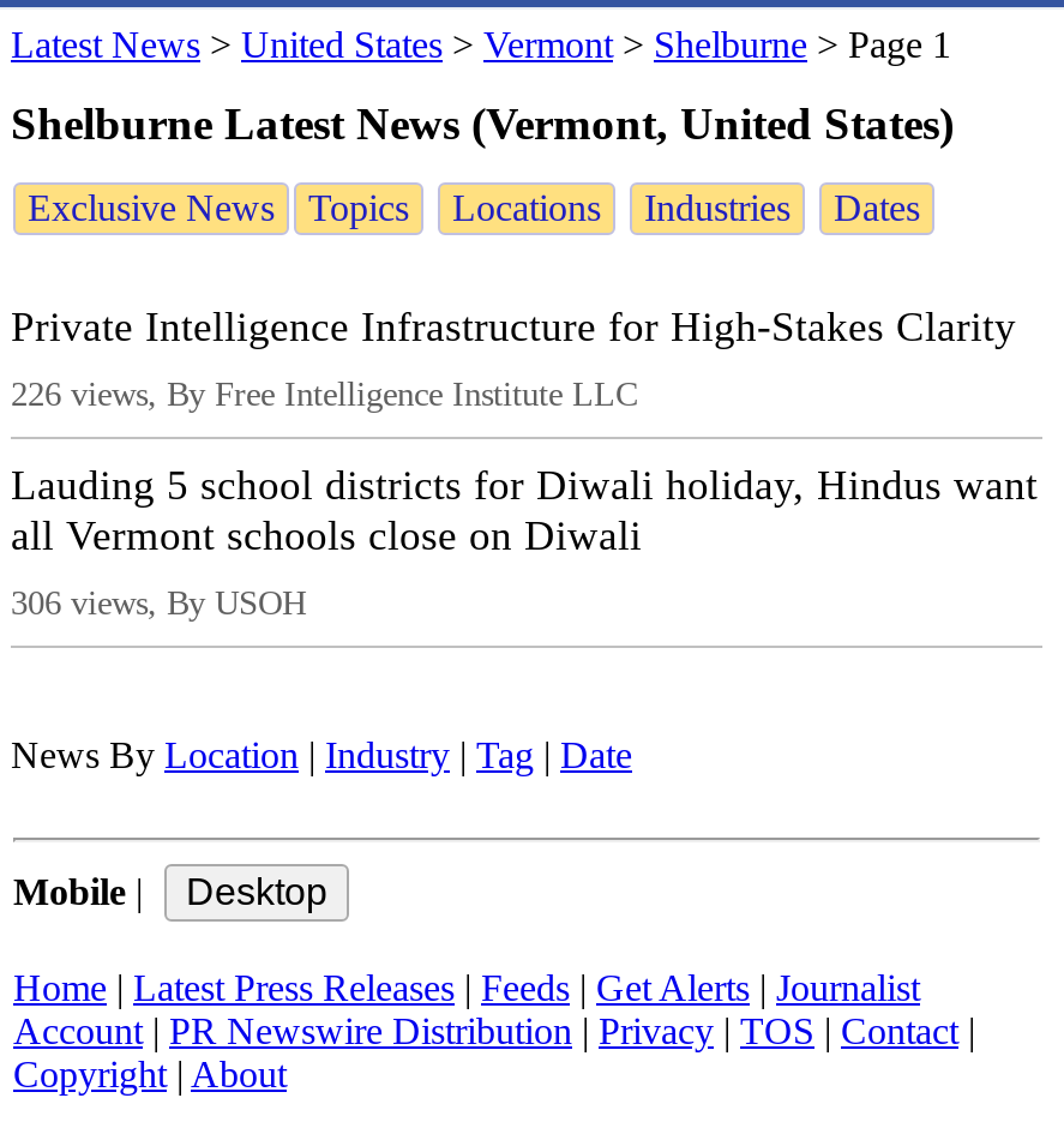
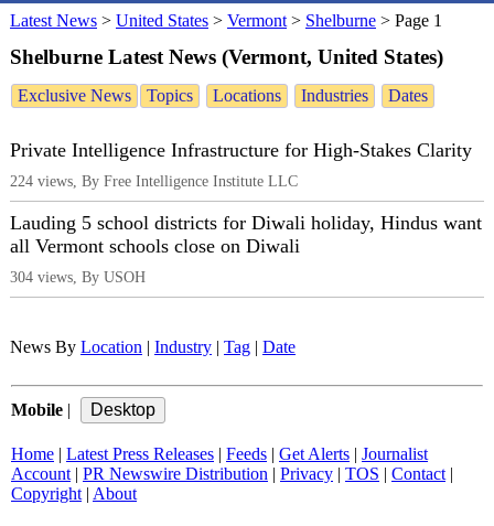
- 226 views, By Free Intelligence Institute LLC
+ 224 views, By Free Intelligence Institute LLC

- 306 views, By USOH
+ 304 views, By USOH
